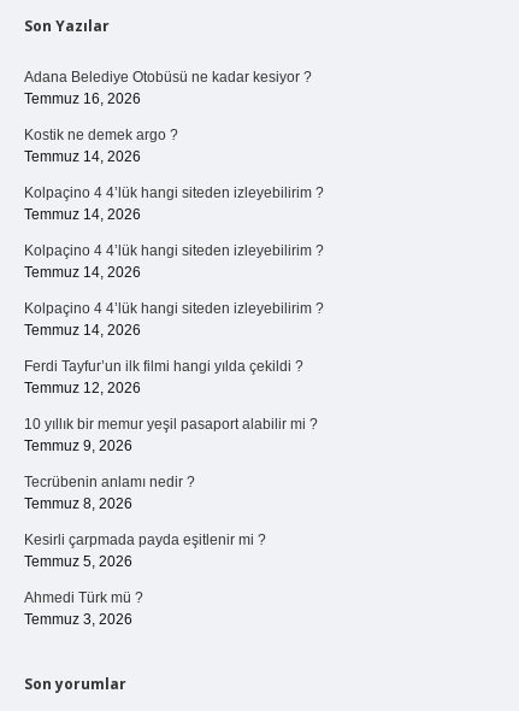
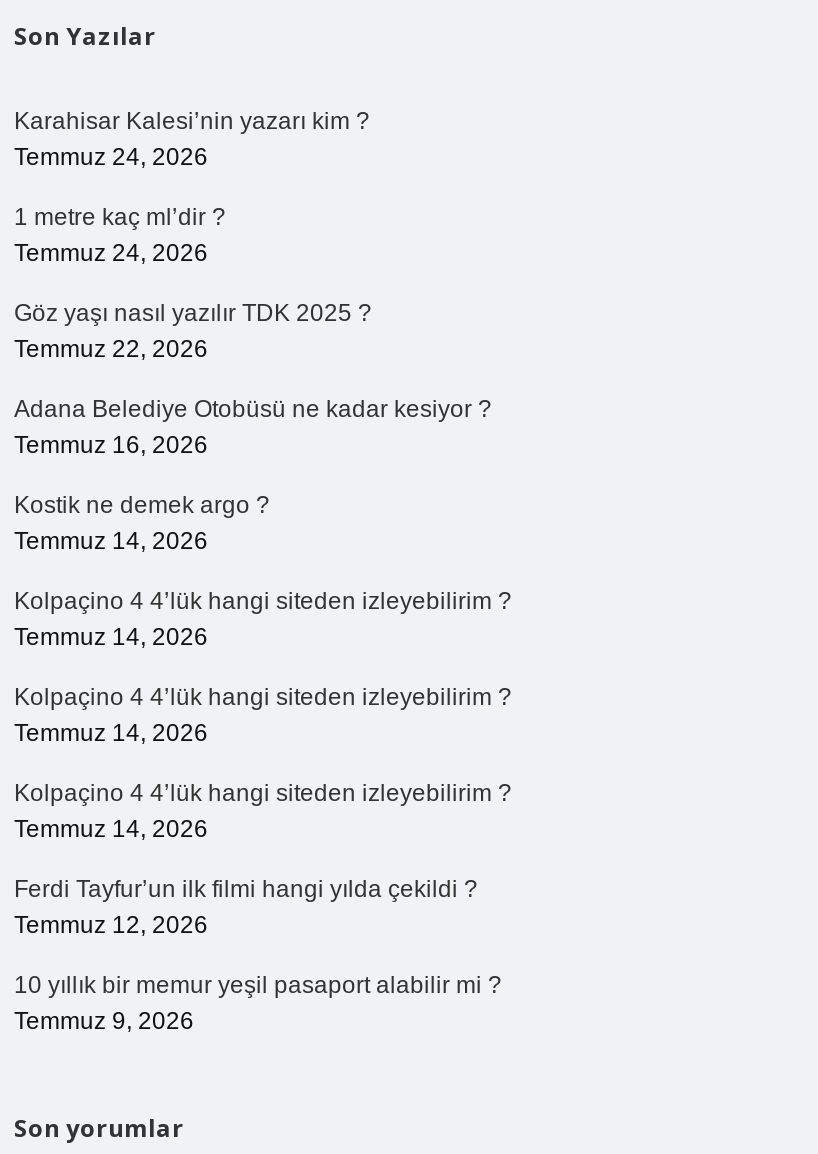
+ Karahisar Kalesi’nin yazarı kim ?
+ Temmuz 24, 2026
+ 1 metre kaç ml’dir ?
+ Temmuz 24, 2026
+ Göz yaşı nasıl yazılır TDK 2025 ?
+ Temmuz 22, 2026

moved down: Adana Belediye Otobüsü ne kadar kesiyor ? | Temmuz 16, 2026 | Kostik ne demek argo ? | ... | 10 yıllık bir memur yeşil pasaport alabilir mi ? | Temmuz 9, 2026

- Tecrübenin anlamı nedir ?
- Temmuz 8, 2026
- Kesirli çarpmada payda eşitlenir mi ?
- Temmuz 5, 2026
- Ahmedi Türk mü ?
- Temmuz 3, 2026
